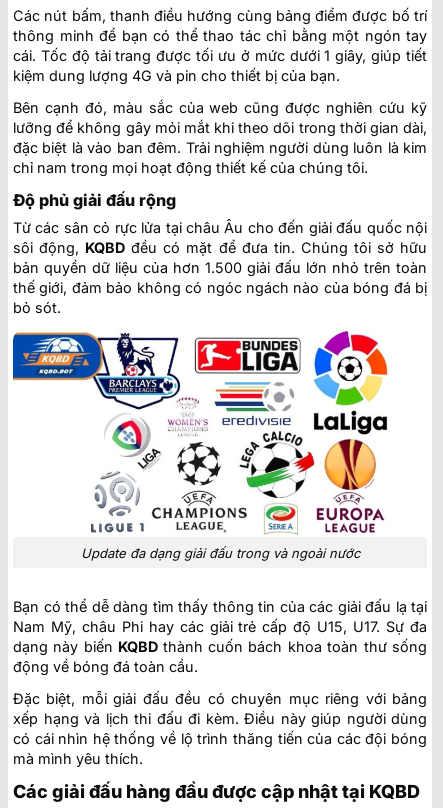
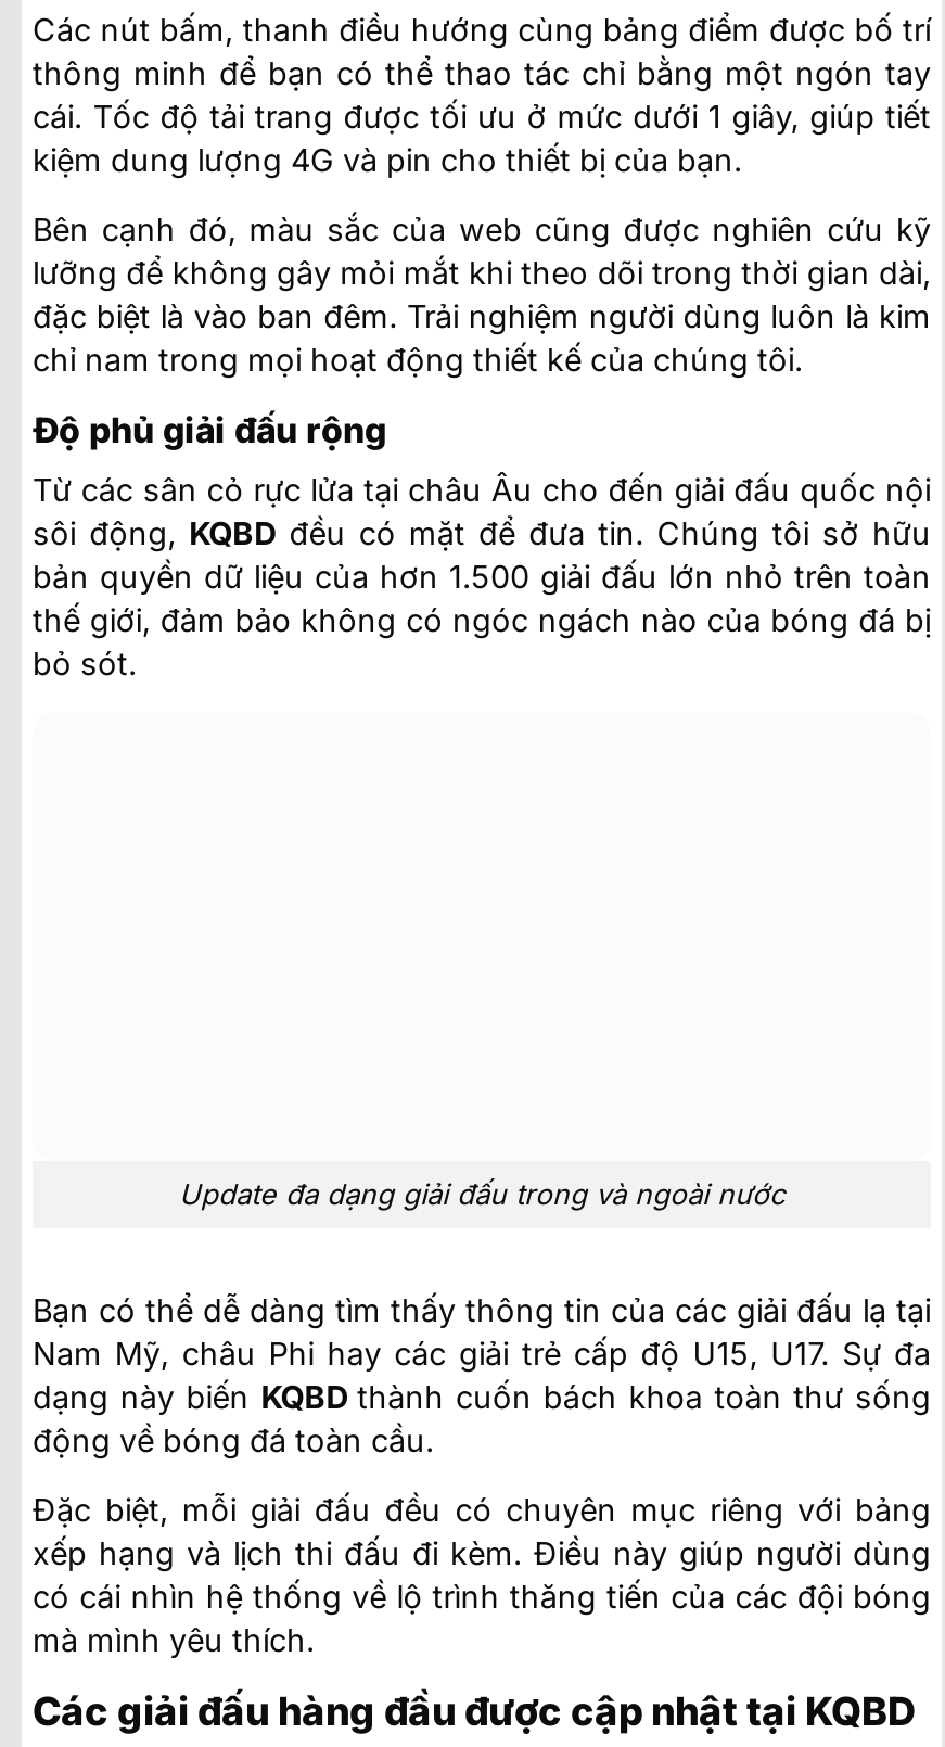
- [image]
